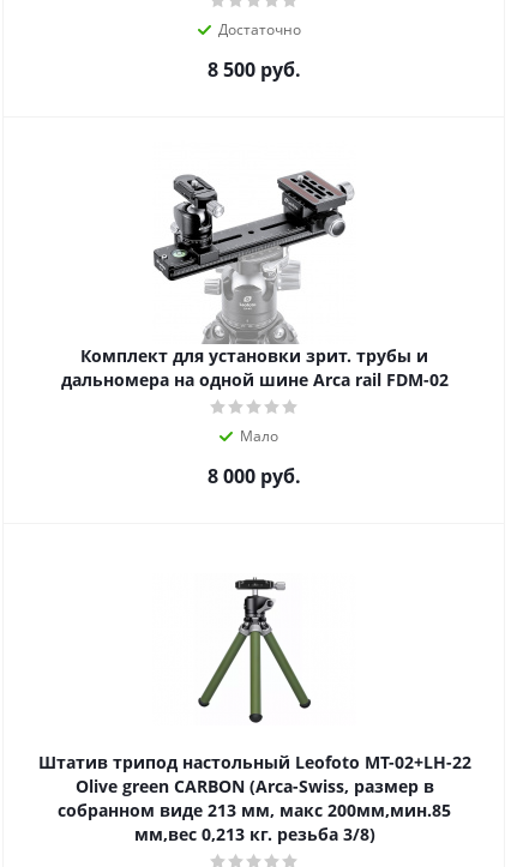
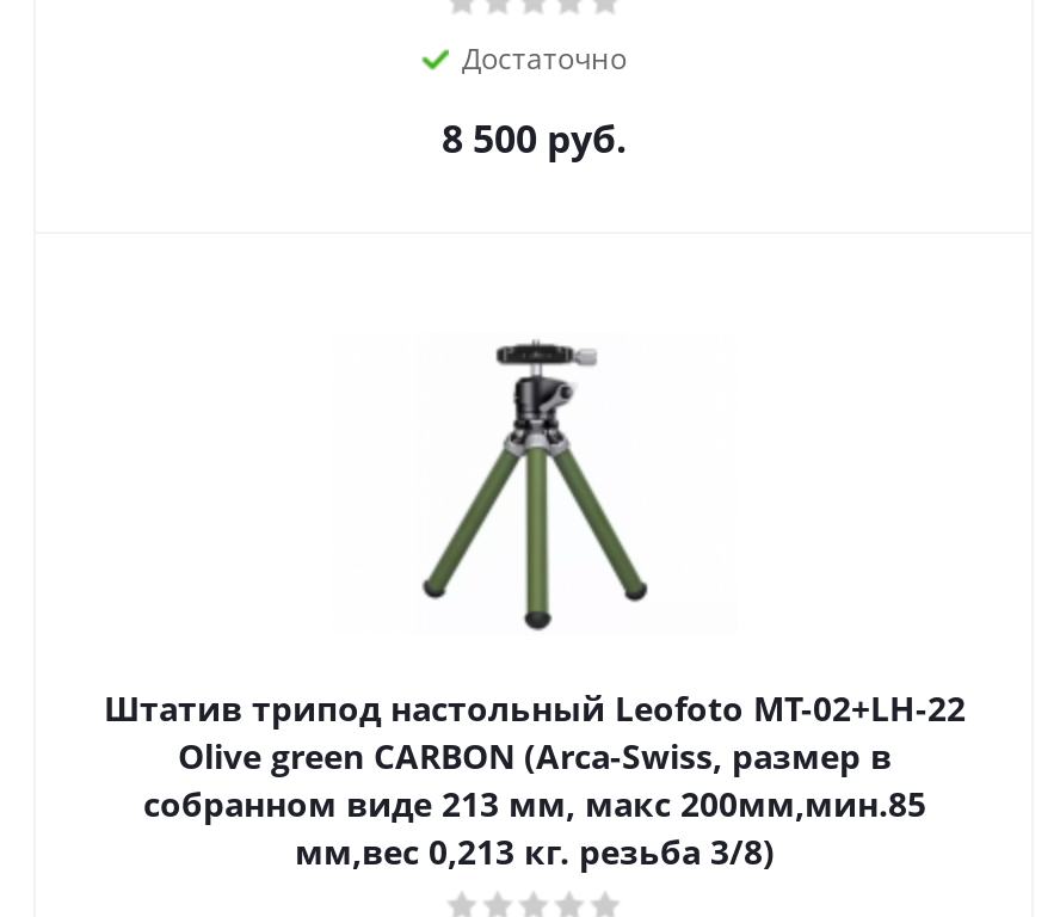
- [image]
- Комплект для установки зрит. трубы и
- дальномера на одной шине Arca rail FDM-02
- Мало
- 8 000 руб.
